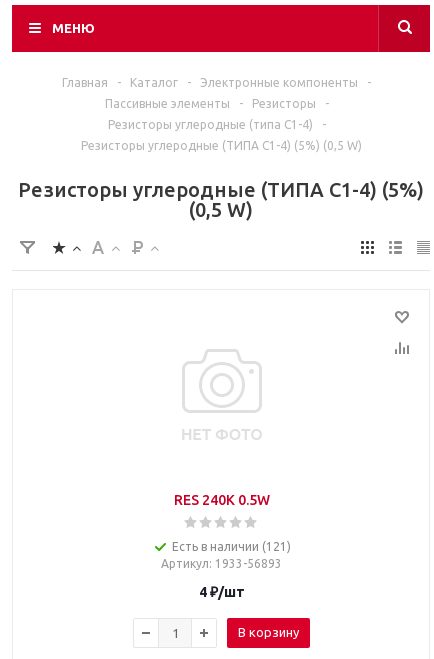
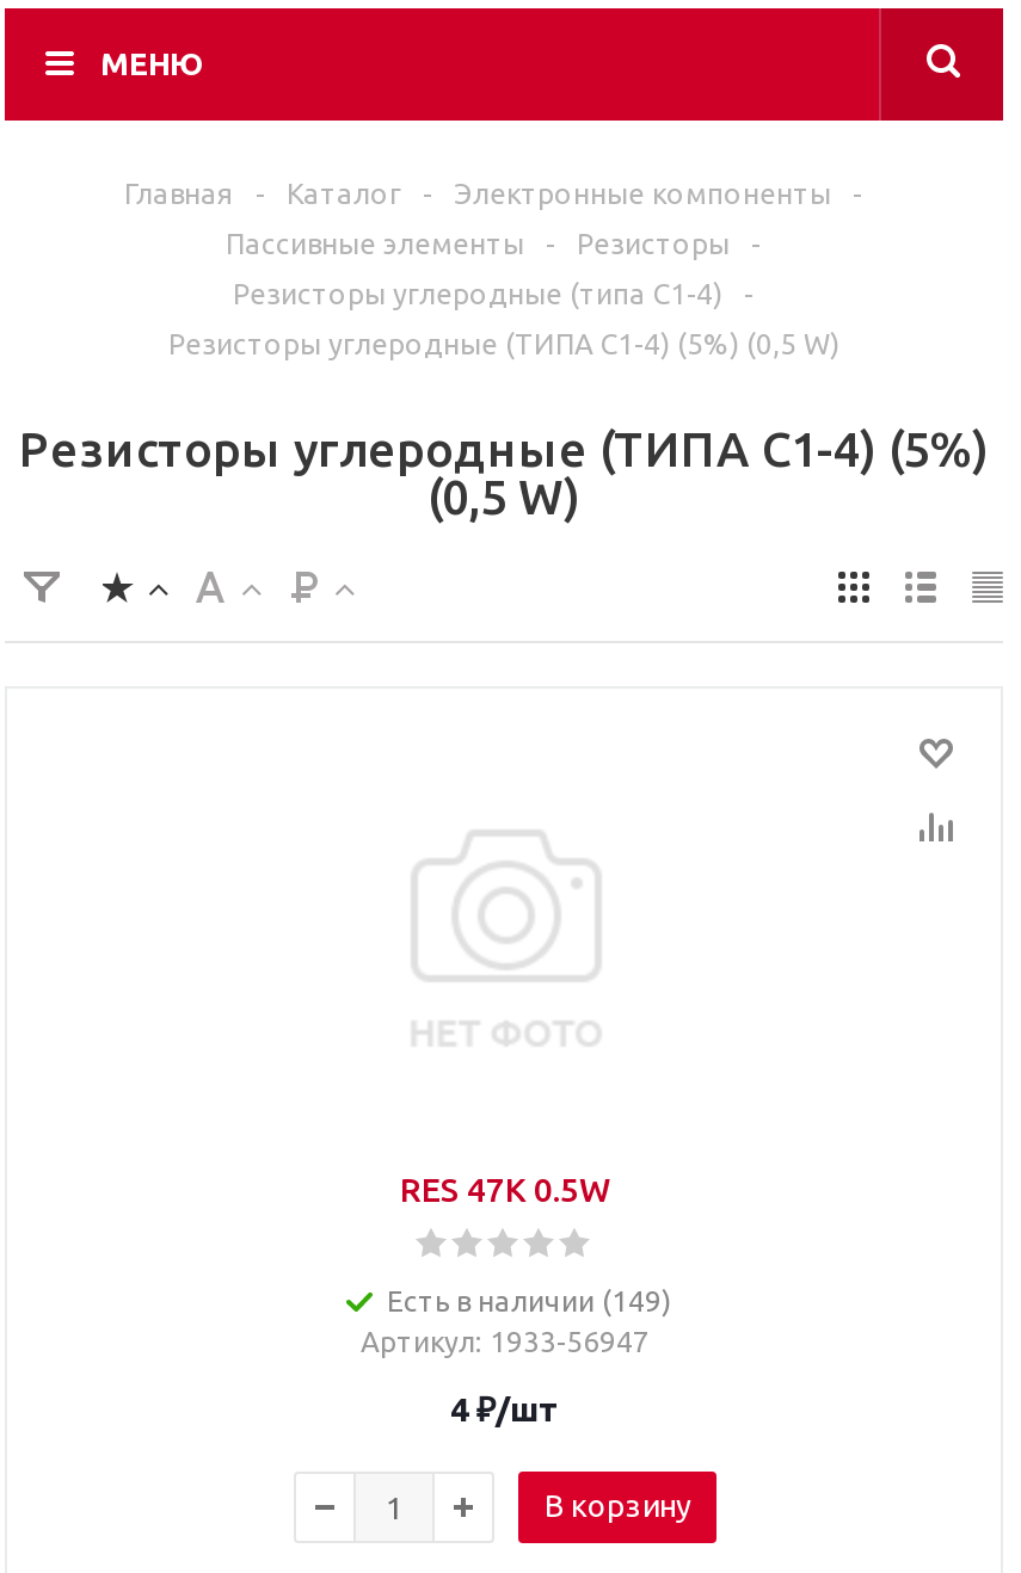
- RES 240K 0.5W
+ RES 47K 0.5W

- Есть в наличии (121)
+ Есть в наличии (149)

- Артикул: 1933-56893
+ Артикул: 1933-56947
